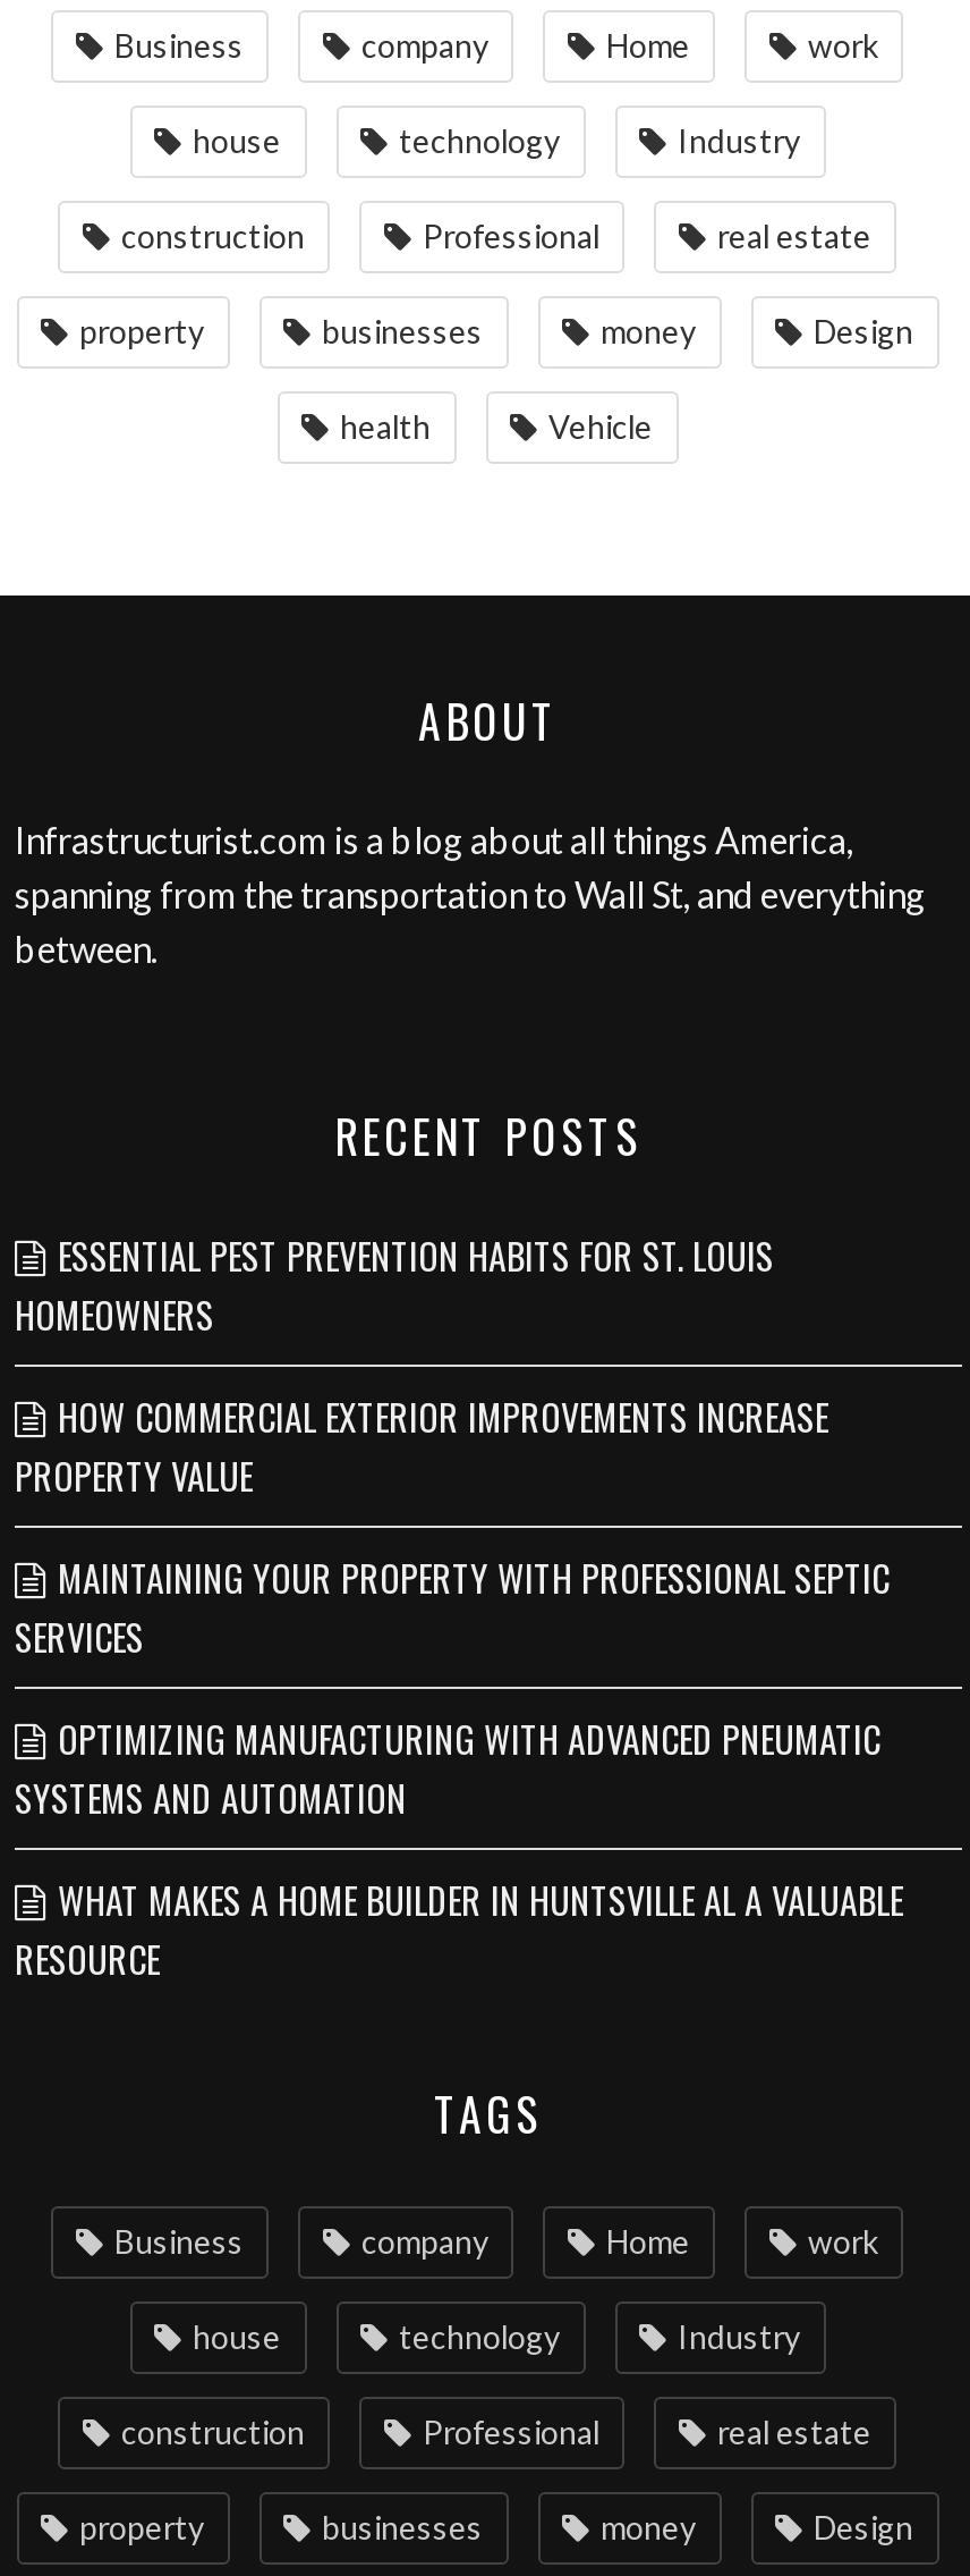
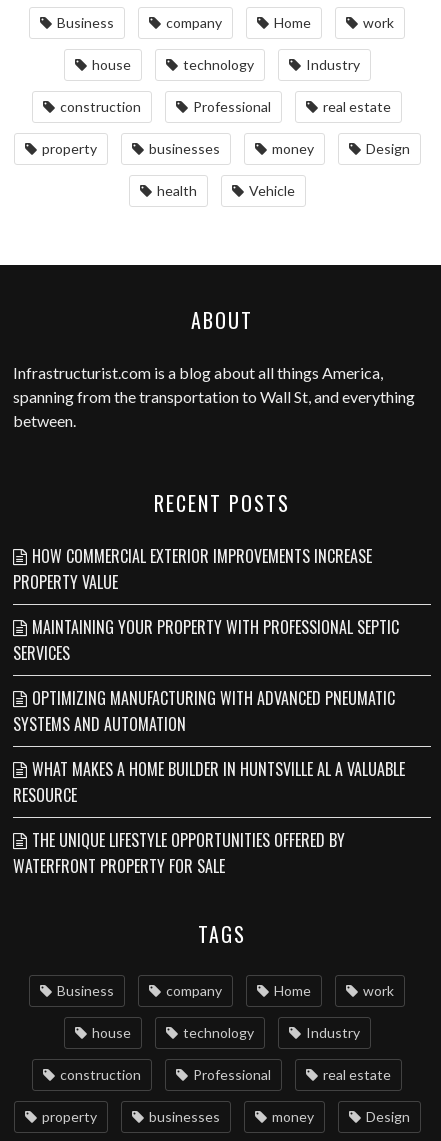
- ESSENTIAL PEST PREVENTION HABITS FOR ST. LOUIS
- HOMEOWNERS

moved up: HOW COMMERCIAL EXTERIOR IMPROVEMENTS INCREASE | PROPERTY VALUE | MAINTAINING YOUR PROPERTY WITH PROFESSIONAL SEPTIC | SERVICES | OPTIMIZING MANUFACTURING WITH ADVANCED PNEUMATIC | SYSTEMS AND AUTOMATION | WHAT MAKES A HOME BUILDER IN HUNTSVILLE AL A VALUABLE | RESOURCE

+ THE UNIQUE LIFESTYLE OPPORTUNITIES OFFERED BY
+ WATERFRONT PROPERTY FOR SALE
